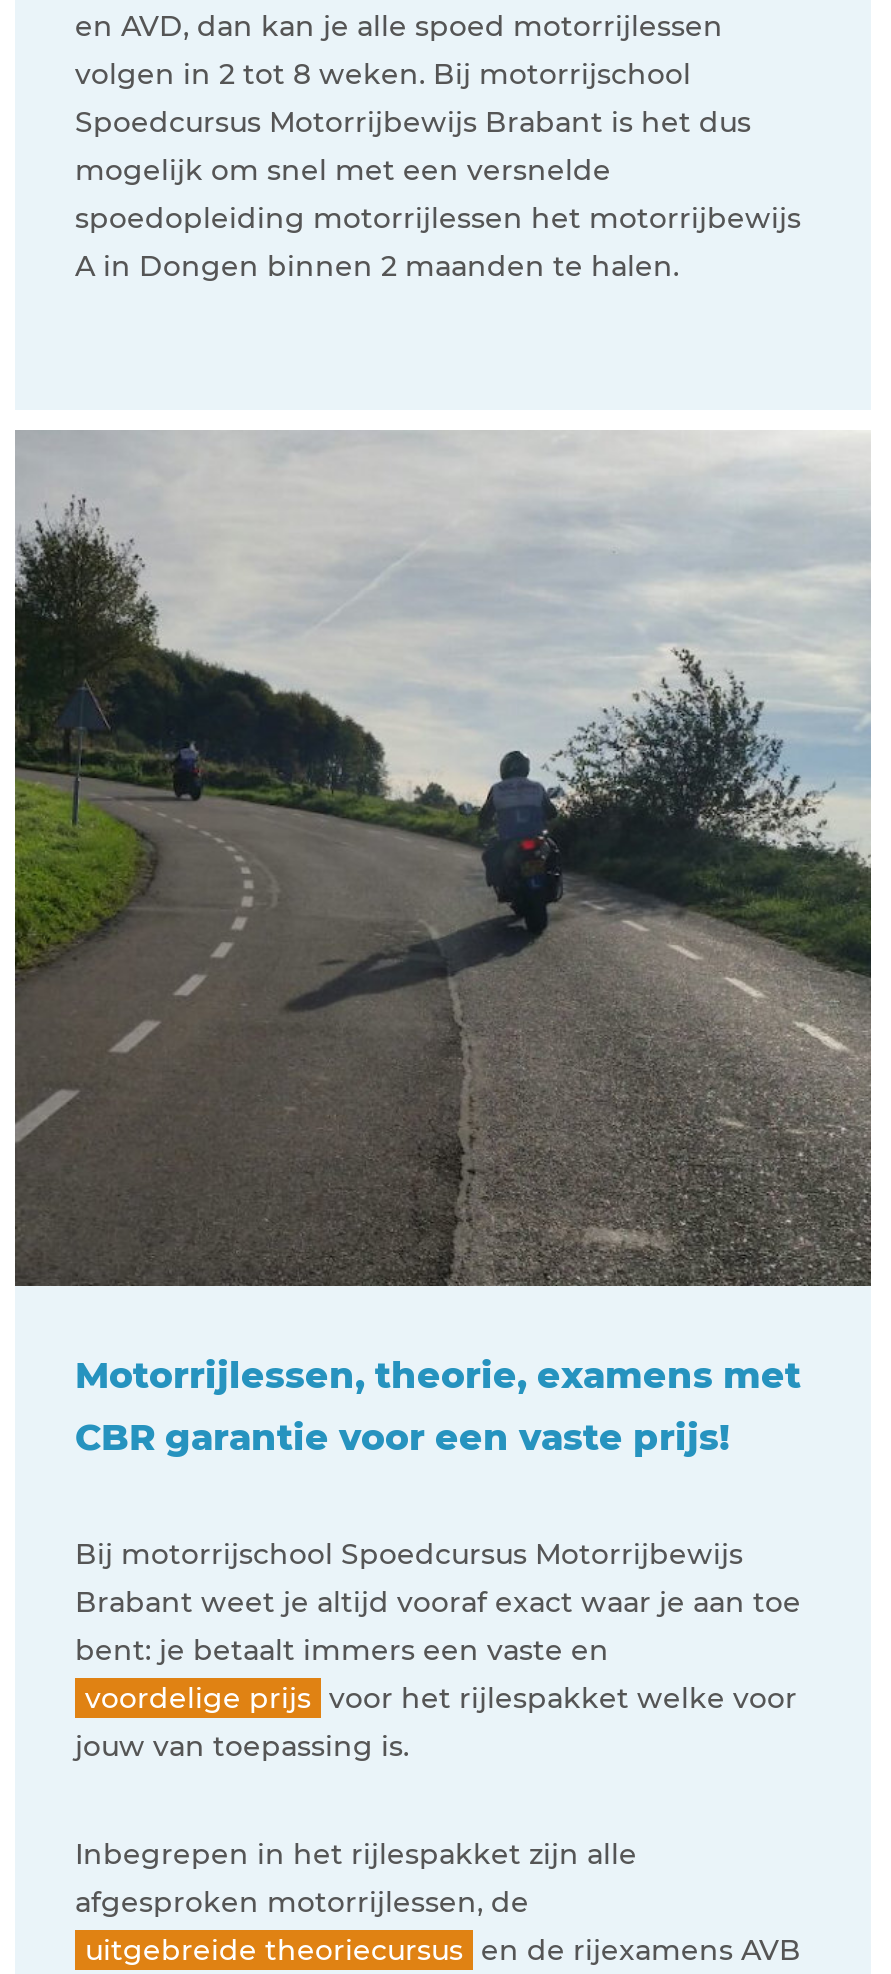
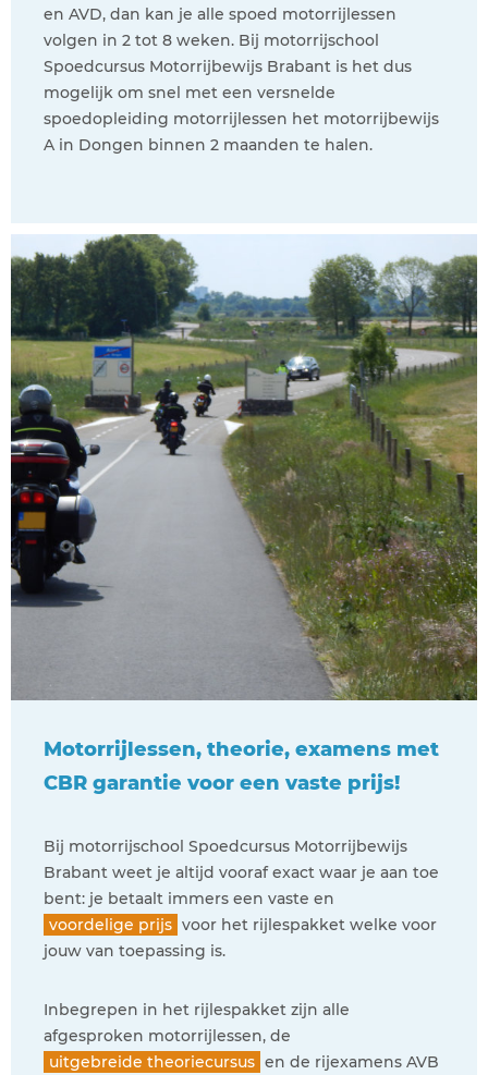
- [image]
+ [image]
